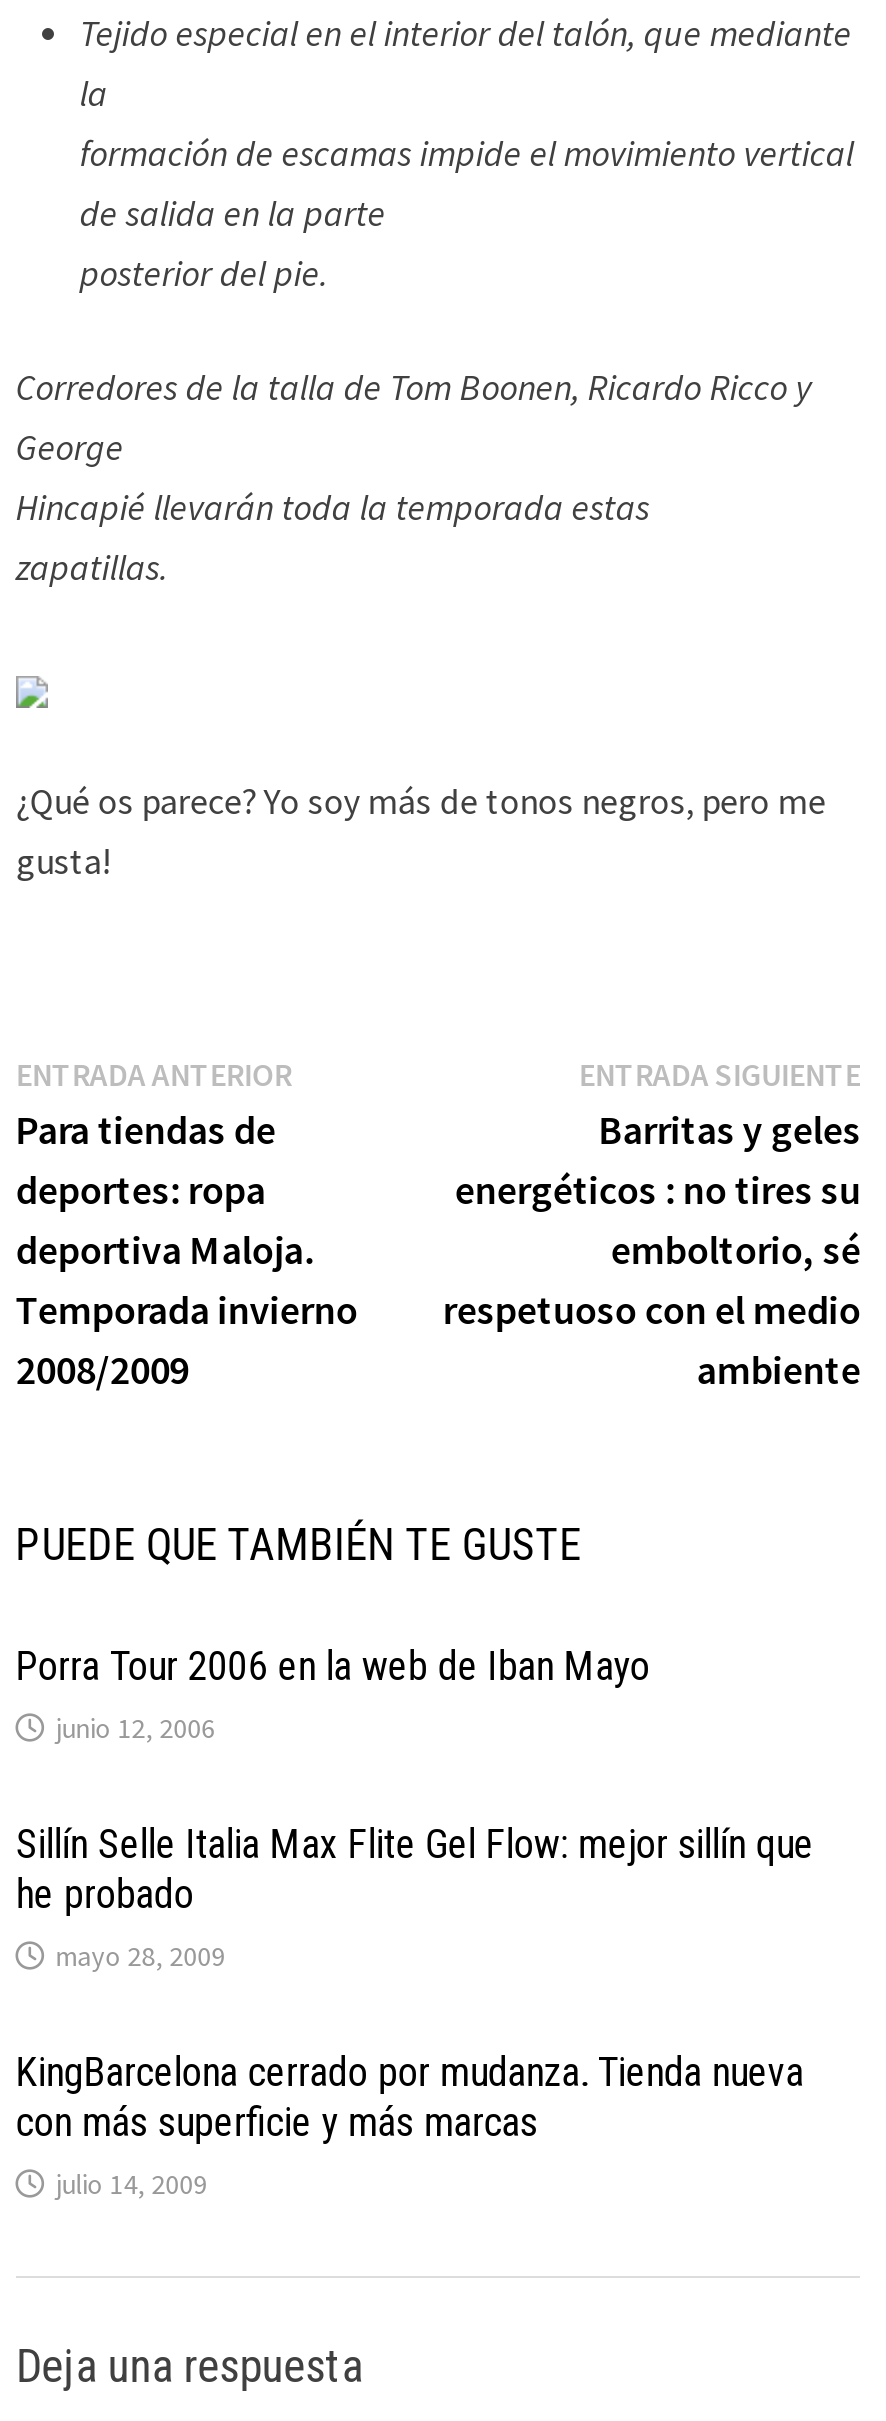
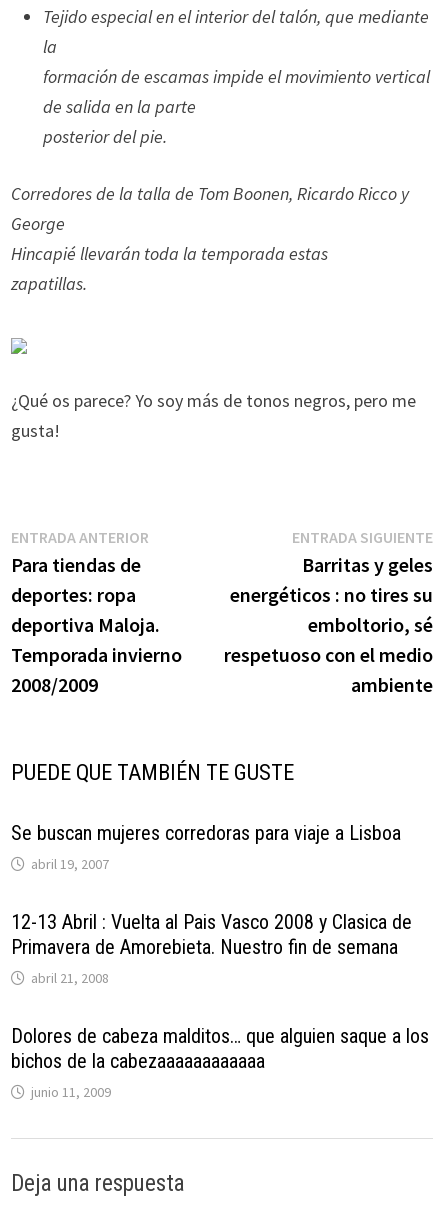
- Porra Tour 2006 en la web de Iban Mayo
- junio 12, 2006
+ Se buscan mujeres corredoras para viaje a Lisboa
+ abril 19, 2007

- Sillín Selle Italia Max Flite Gel Flow: mejor sillín que
- he probado
- mayo 28, 2009
+ 12-13 Abril : Vuelta al Pais Vasco 2008 y Clasica de
+ Primavera de Amorebieta. Nuestro fin de semana
+ abril 21, 2008

- KingBarcelona cerrado por mudanza. Tienda nueva
- con más superficie y más marcas
- julio 14, 2009
+ Dolores de cabeza malditos… que alguien saque a los
+ bichos de la cabezaaaaaaaaaaaa
+ junio 11, 2009
